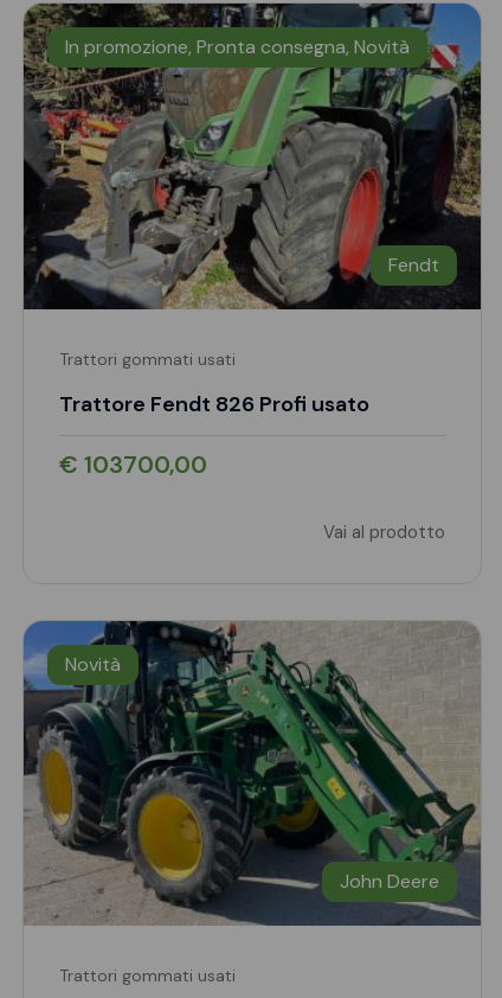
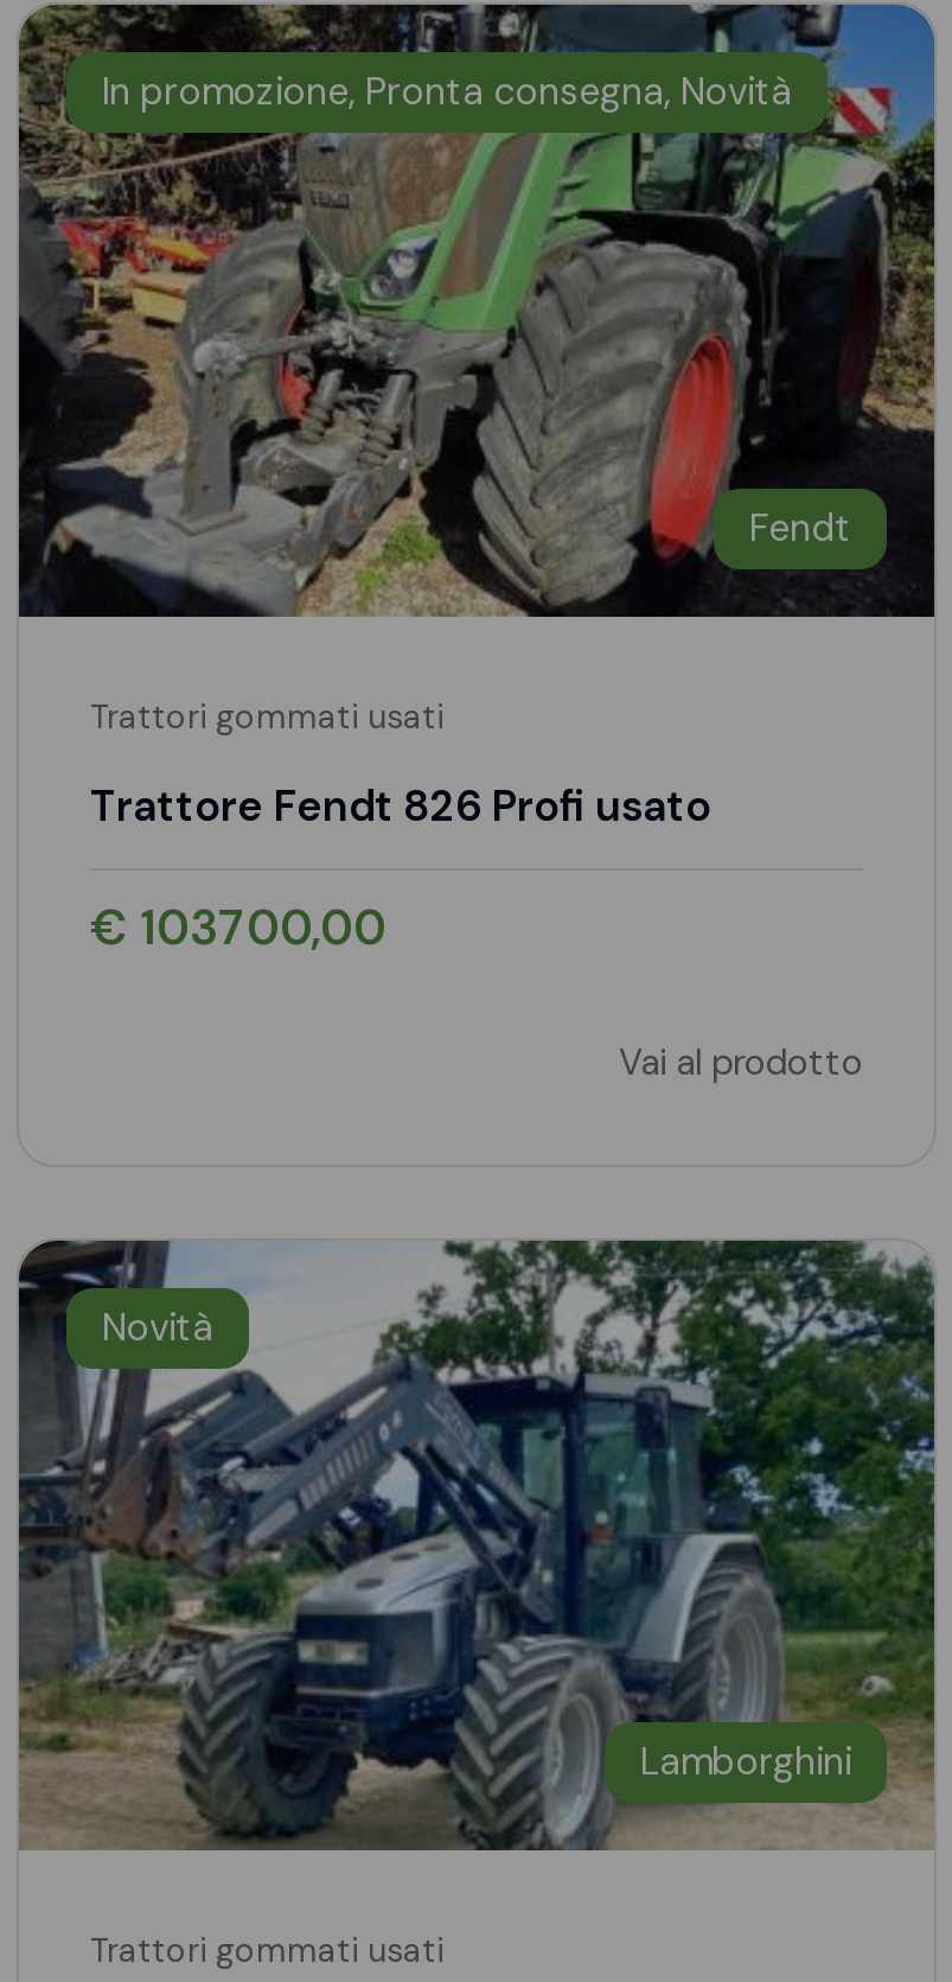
- [image]
- John Deere
+ [image]
+ Lamborghini
